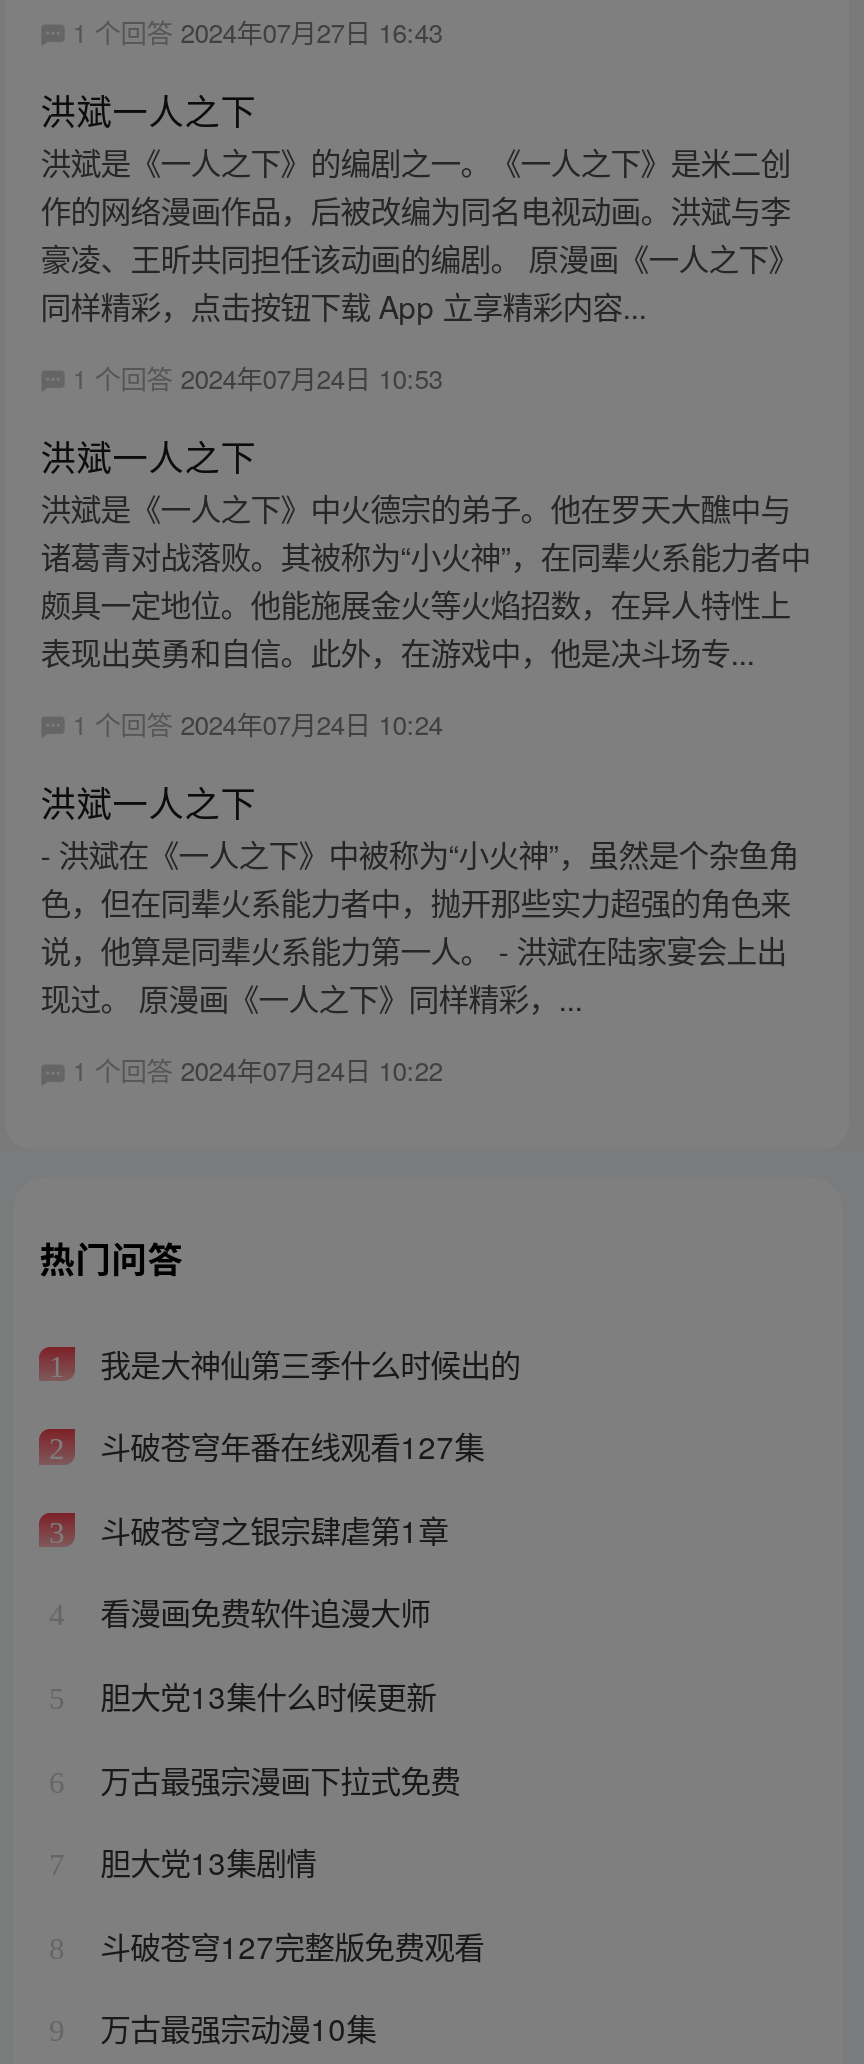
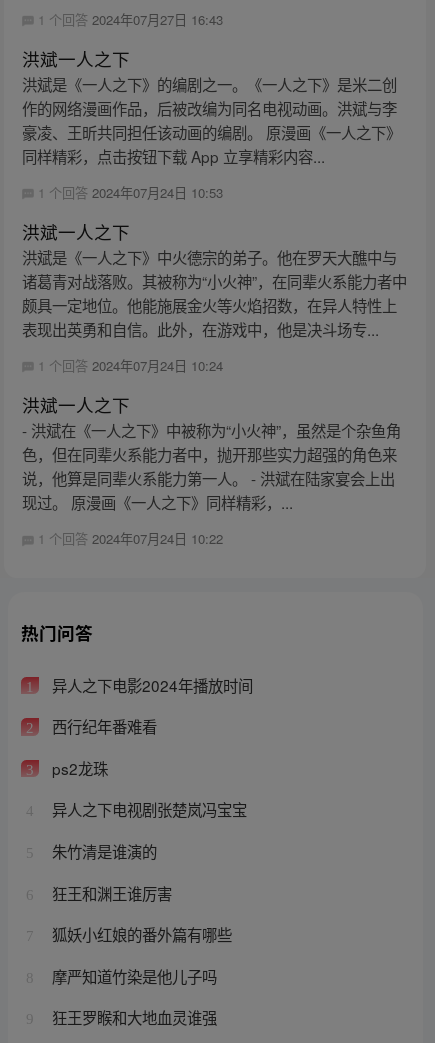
- 我是大神仙第三季什么时候出的
+ 异人之下电影2024年播放时间

- 斗破苍穹年番在线观看127集
+ 西行纪年番难看

- 斗破苍穹之银宗肆虐第1章
+ ps2龙珠

- 看漫画免费软件追漫大师
+ 异人之下电视剧张楚岚冯宝宝

- 胆大党13集什么时候更新
+ 朱竹清是谁演的

- 万古最强宗漫画下拉式免费
+ 狂王和渊王谁厉害

- 胆大党13集剧情
+ 狐妖小红娘的番外篇有哪些

- 斗破苍穹127完整版免费观看
+ 摩严知道竹染是他儿子吗

- 万古最强宗动漫10集
+ 狂王罗睺和大地血灵谁强
